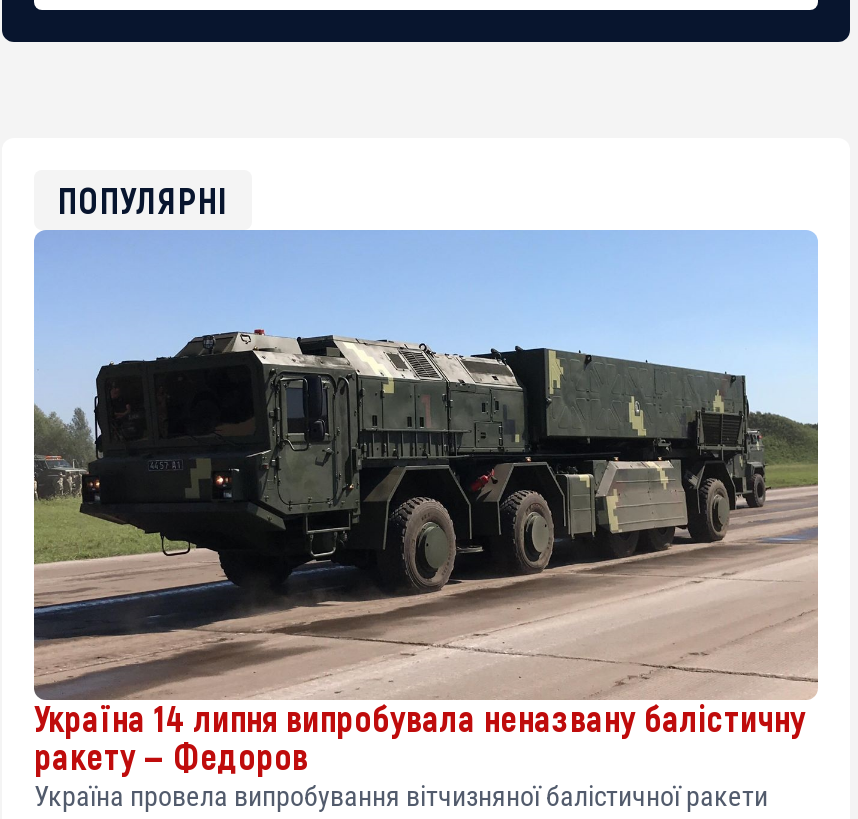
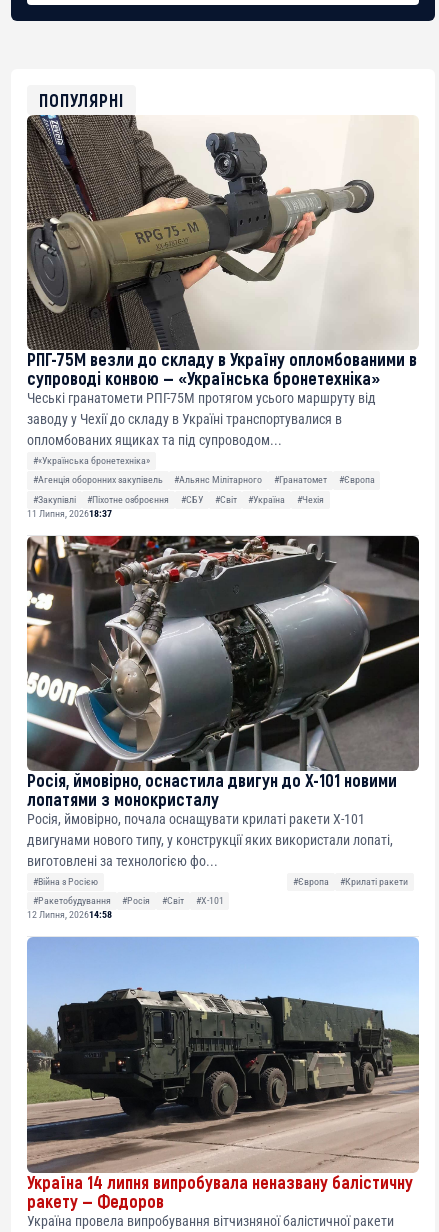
+ [image]
+ РПГ-75М везли до складу в Україну опломбованими в
+ супроводі конвою — «Українська бронетехніка»
+ Чеські гранатомети РПГ-75М протягом усього маршруту від
+ заводу у Чехії до складу в Україні транспортувалися в
+ опломбованих ящиках та під супроводом...
+ #«Українська бронетехніка»
+ #Агенція оборонних закупівель
+ #Альянс Мілітарного
+ #Гранатомет
+ #Європа
+ #Закупівлі
+ #Піхотне озброєння
+ #СБУ
+ #Світ
+ #Україна
+ #Чехія
+ 11 Липня, 2026 18:37

+ [image]
+ Росія, ймовірно, оснастила двигун до Х-101 новими
+ лопатями з монокристалу
+ Росія, ймовірно, почала оснащувати крилаті ракети Х-101
+ двигунами нового типу, у конструкції яких використали лопаті,
+ виготовлені за технологією фо...
+ #Війна з Росією
+ #Європа
+ #Крилаті ракети
+ #Ракетобудування
+ #Росія
+ #Світ
+ #Х-101
+ 12 Липня, 2026 14:58
